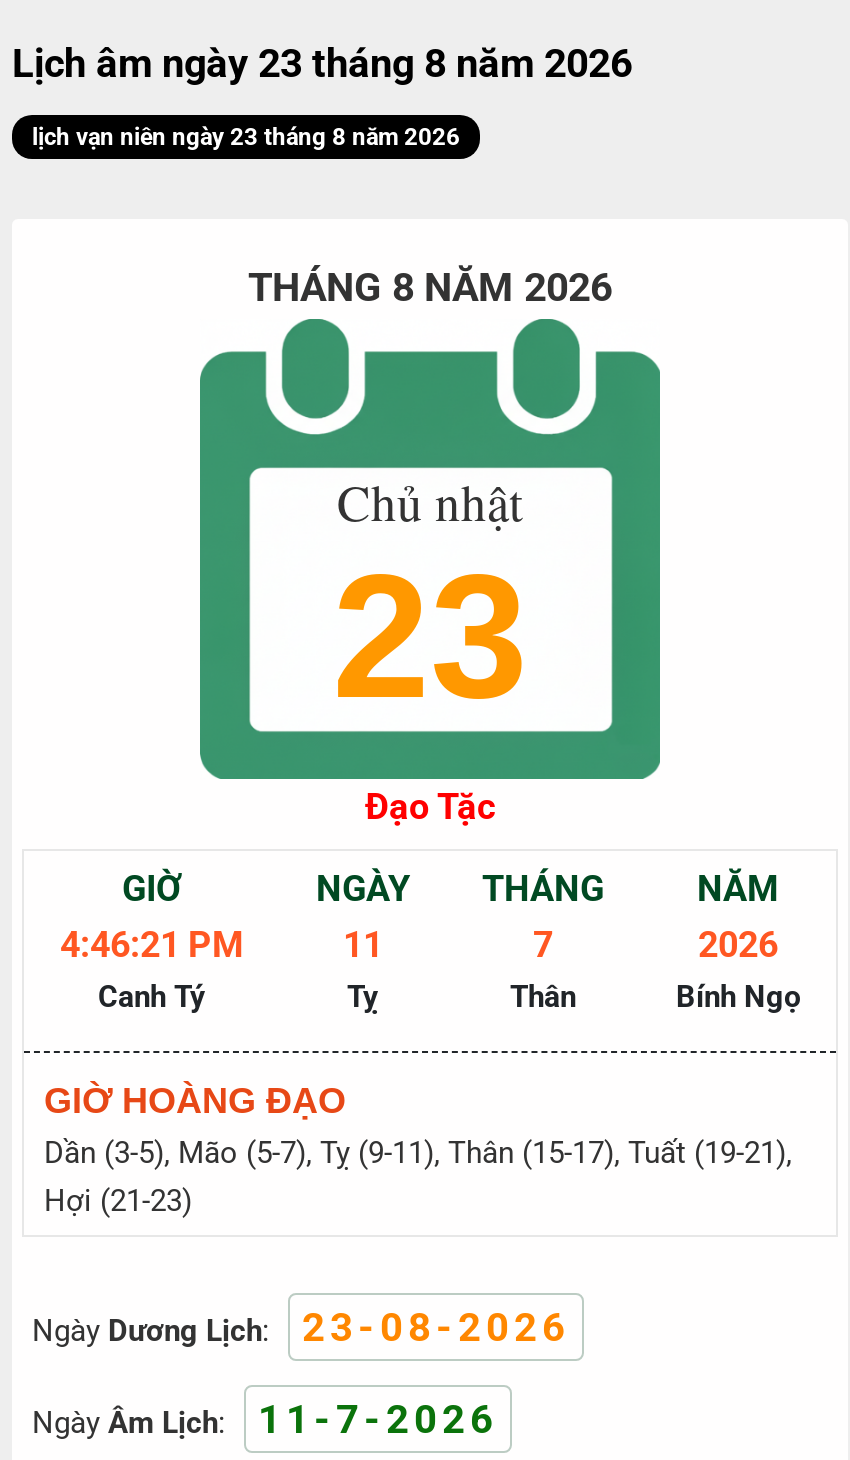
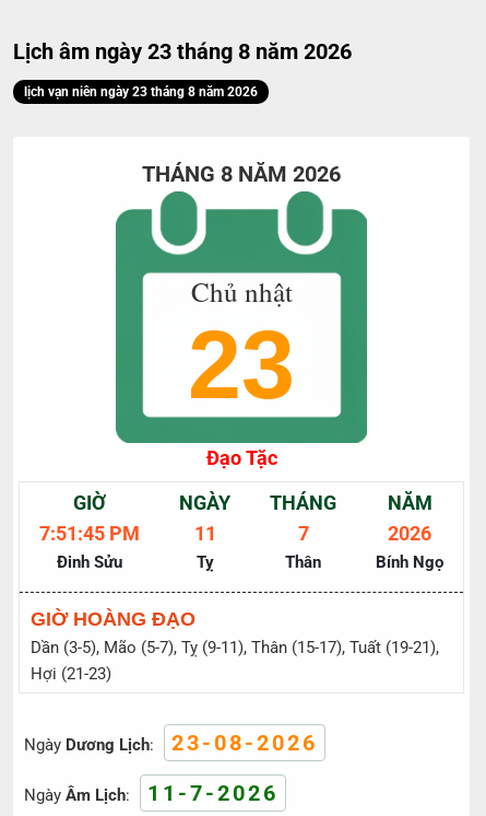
- 4:46:21 PM
- Canh Tý
+ 7:51:45 PM
+ Đinh Sửu
